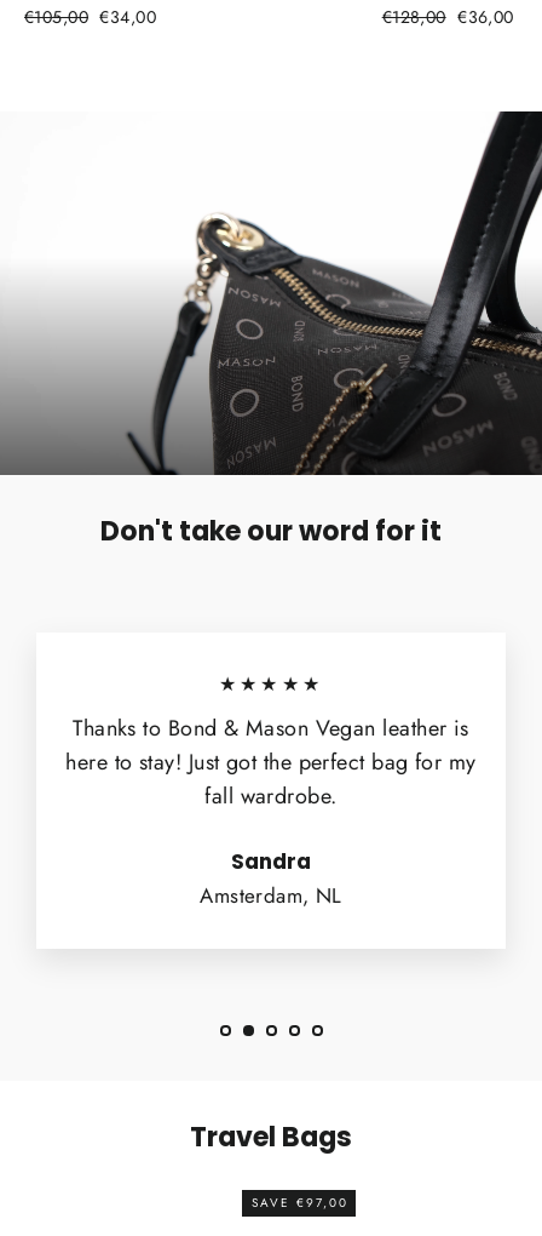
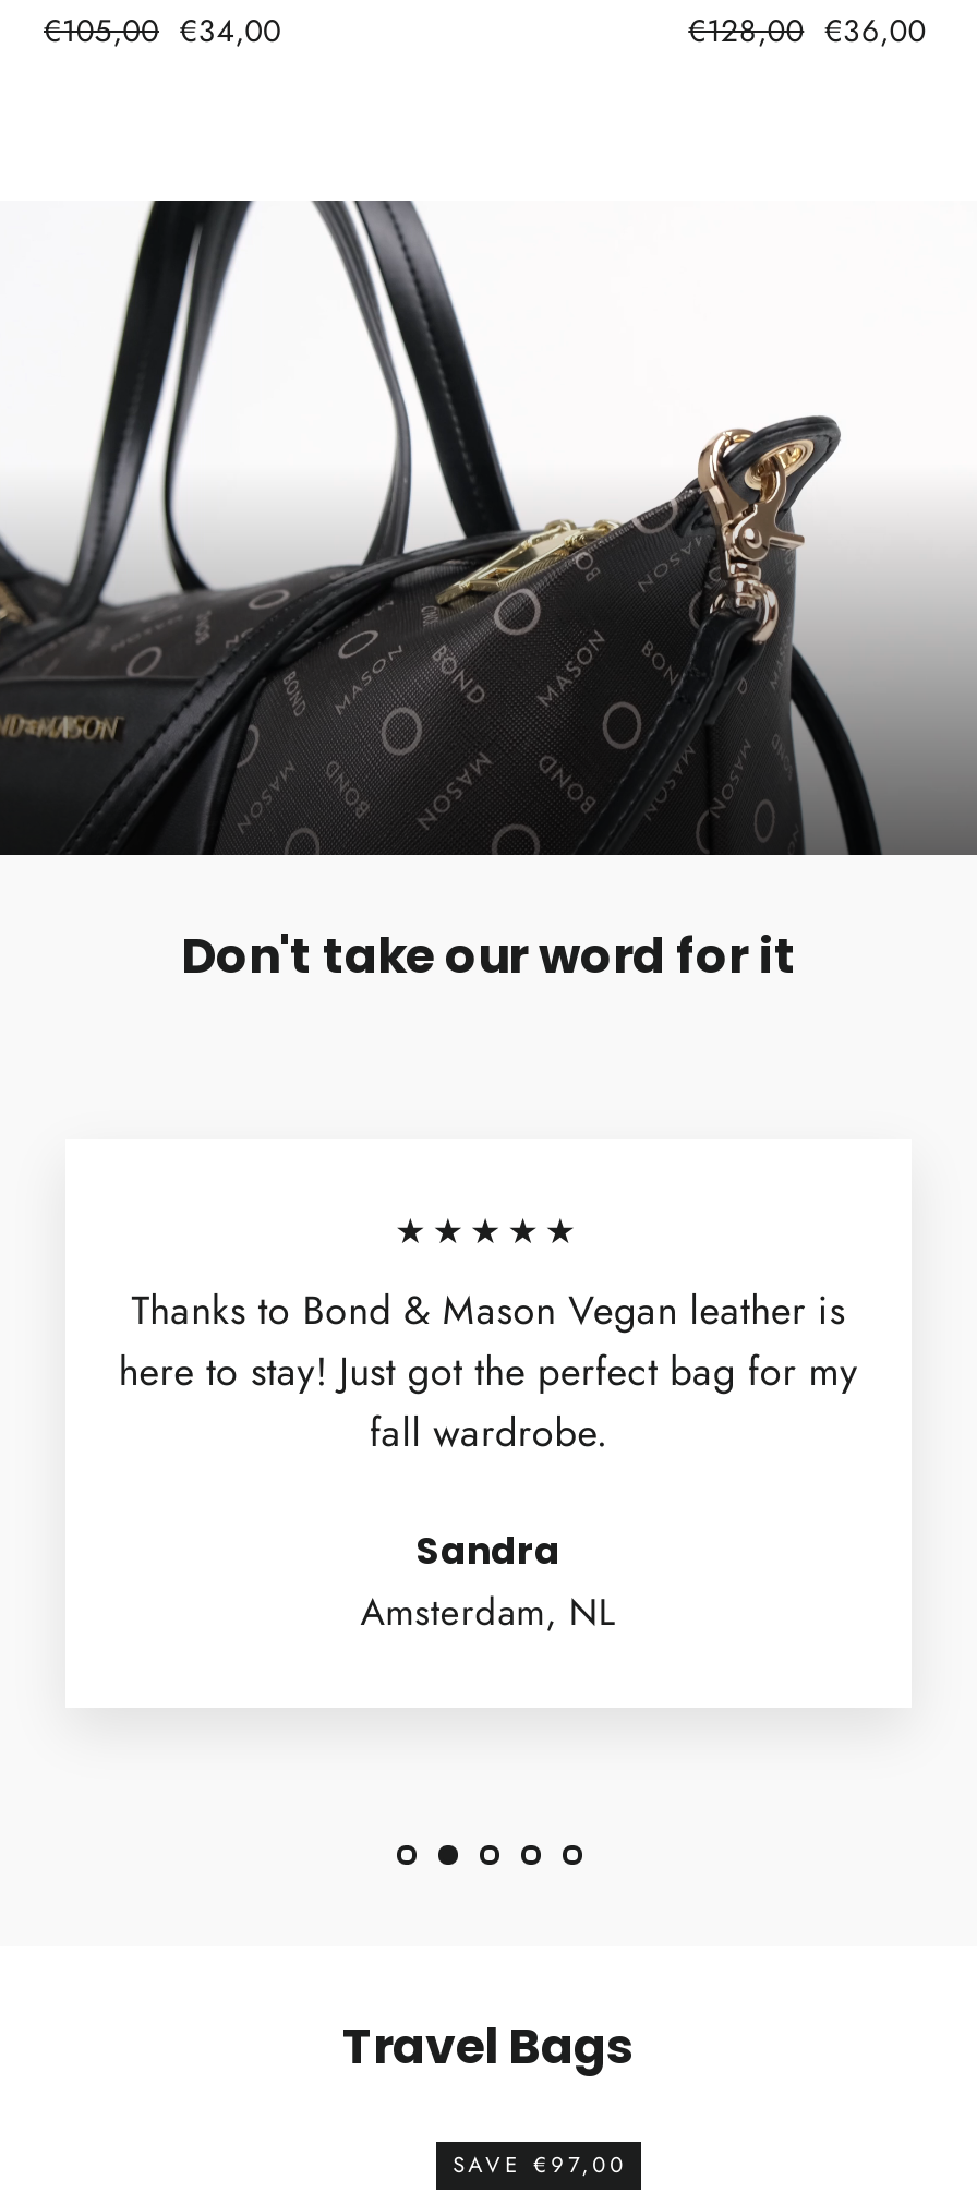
- [image]
+ [image]
